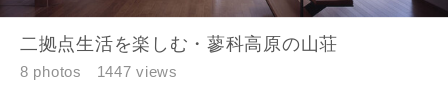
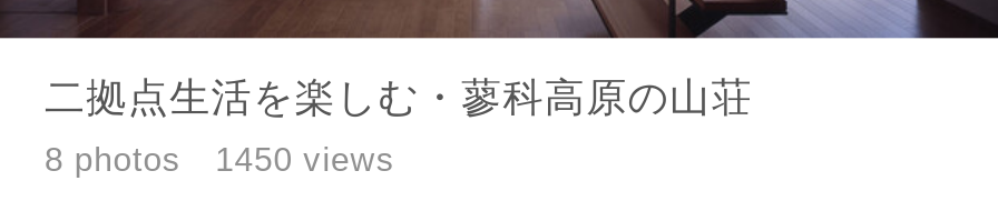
- 8 photos 1447 views
+ 8 photos 1450 views
